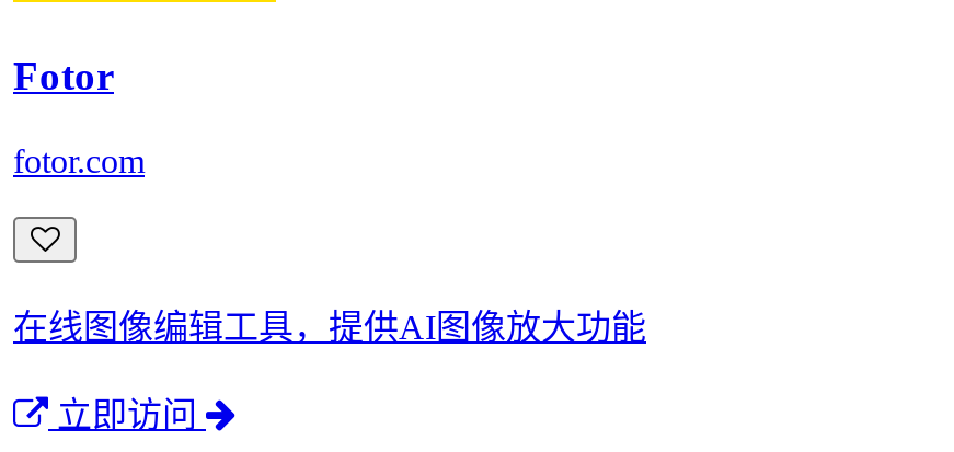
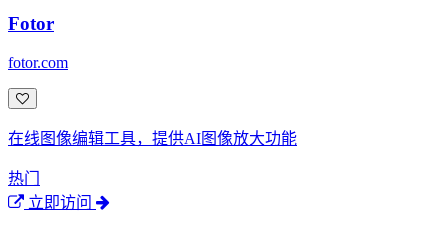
+ 热门
